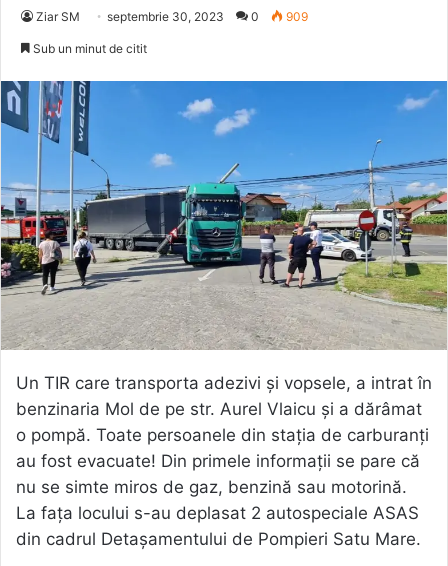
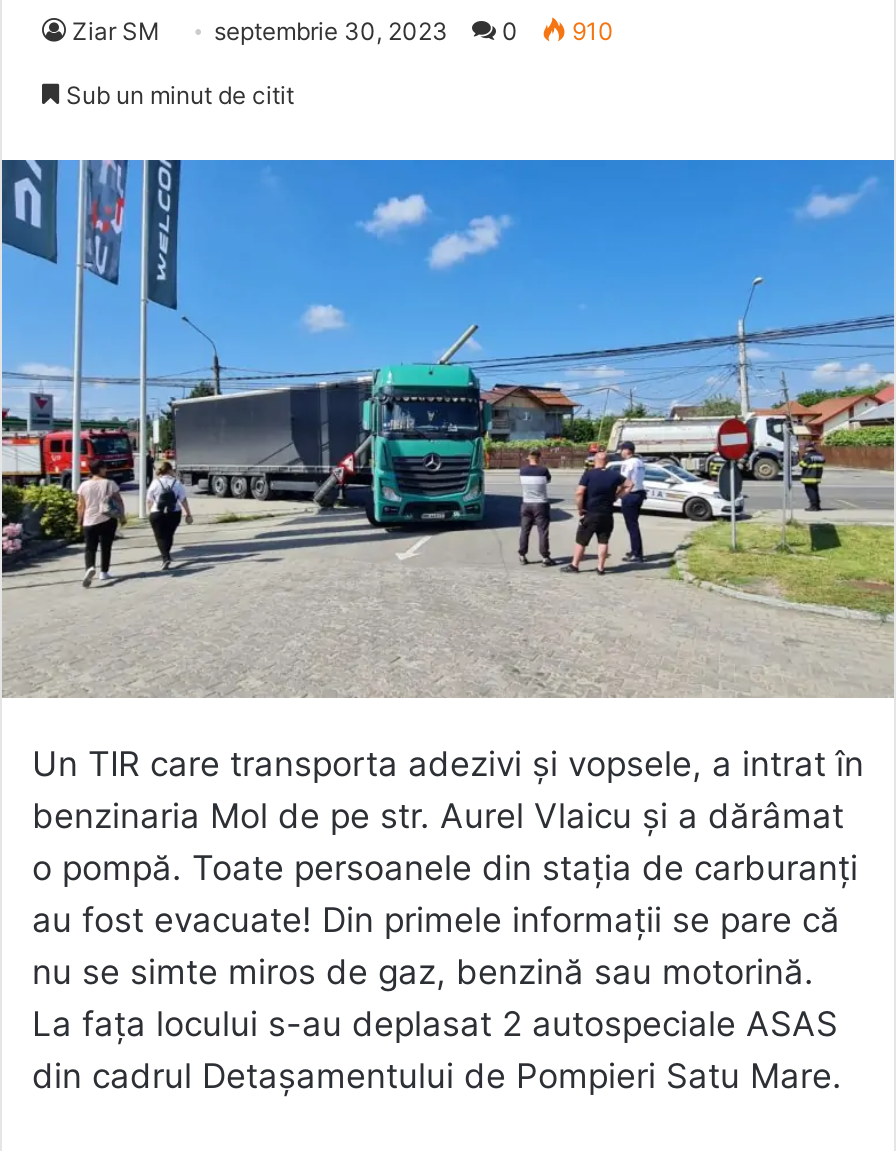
- Ziar SM septembrie 30, 2023 0 909
+ Ziar SM septembrie 30, 2023 0 910
